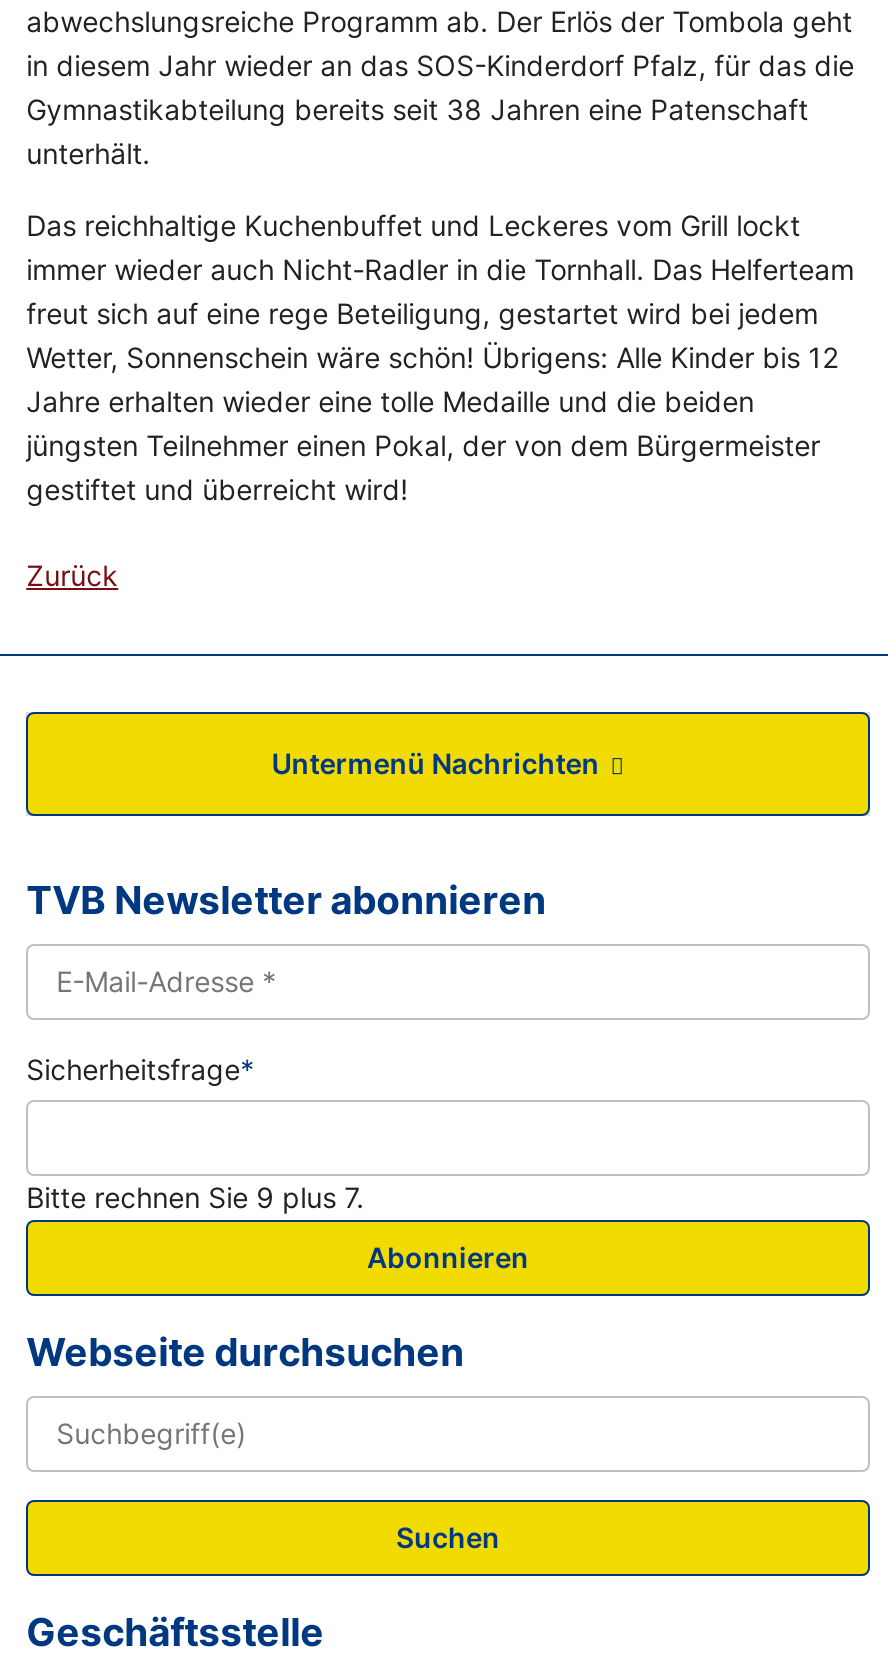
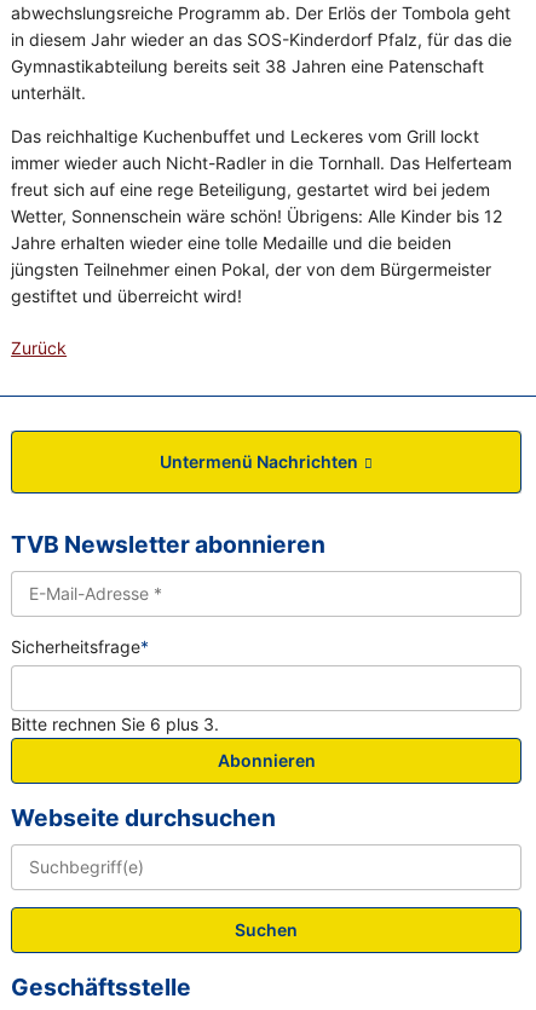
- Bitte rechnen Sie 9 plus 7.
+ Bitte rechnen Sie 6 plus 3.
